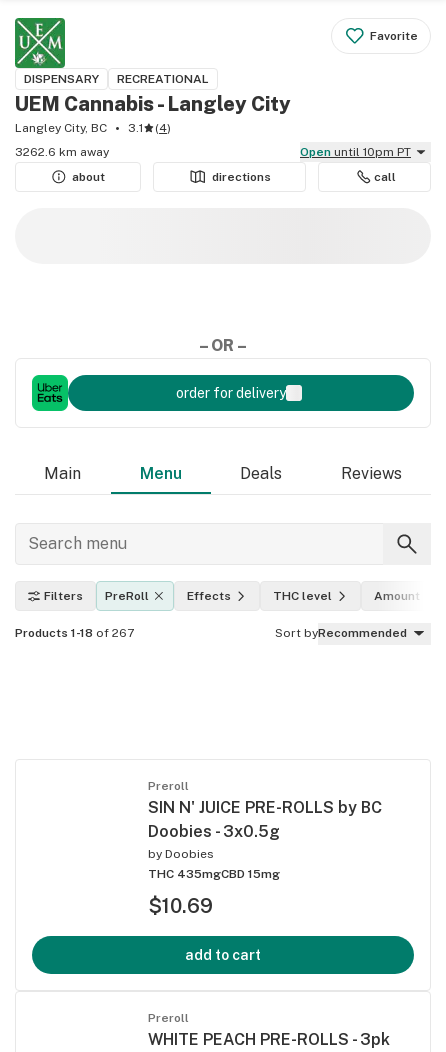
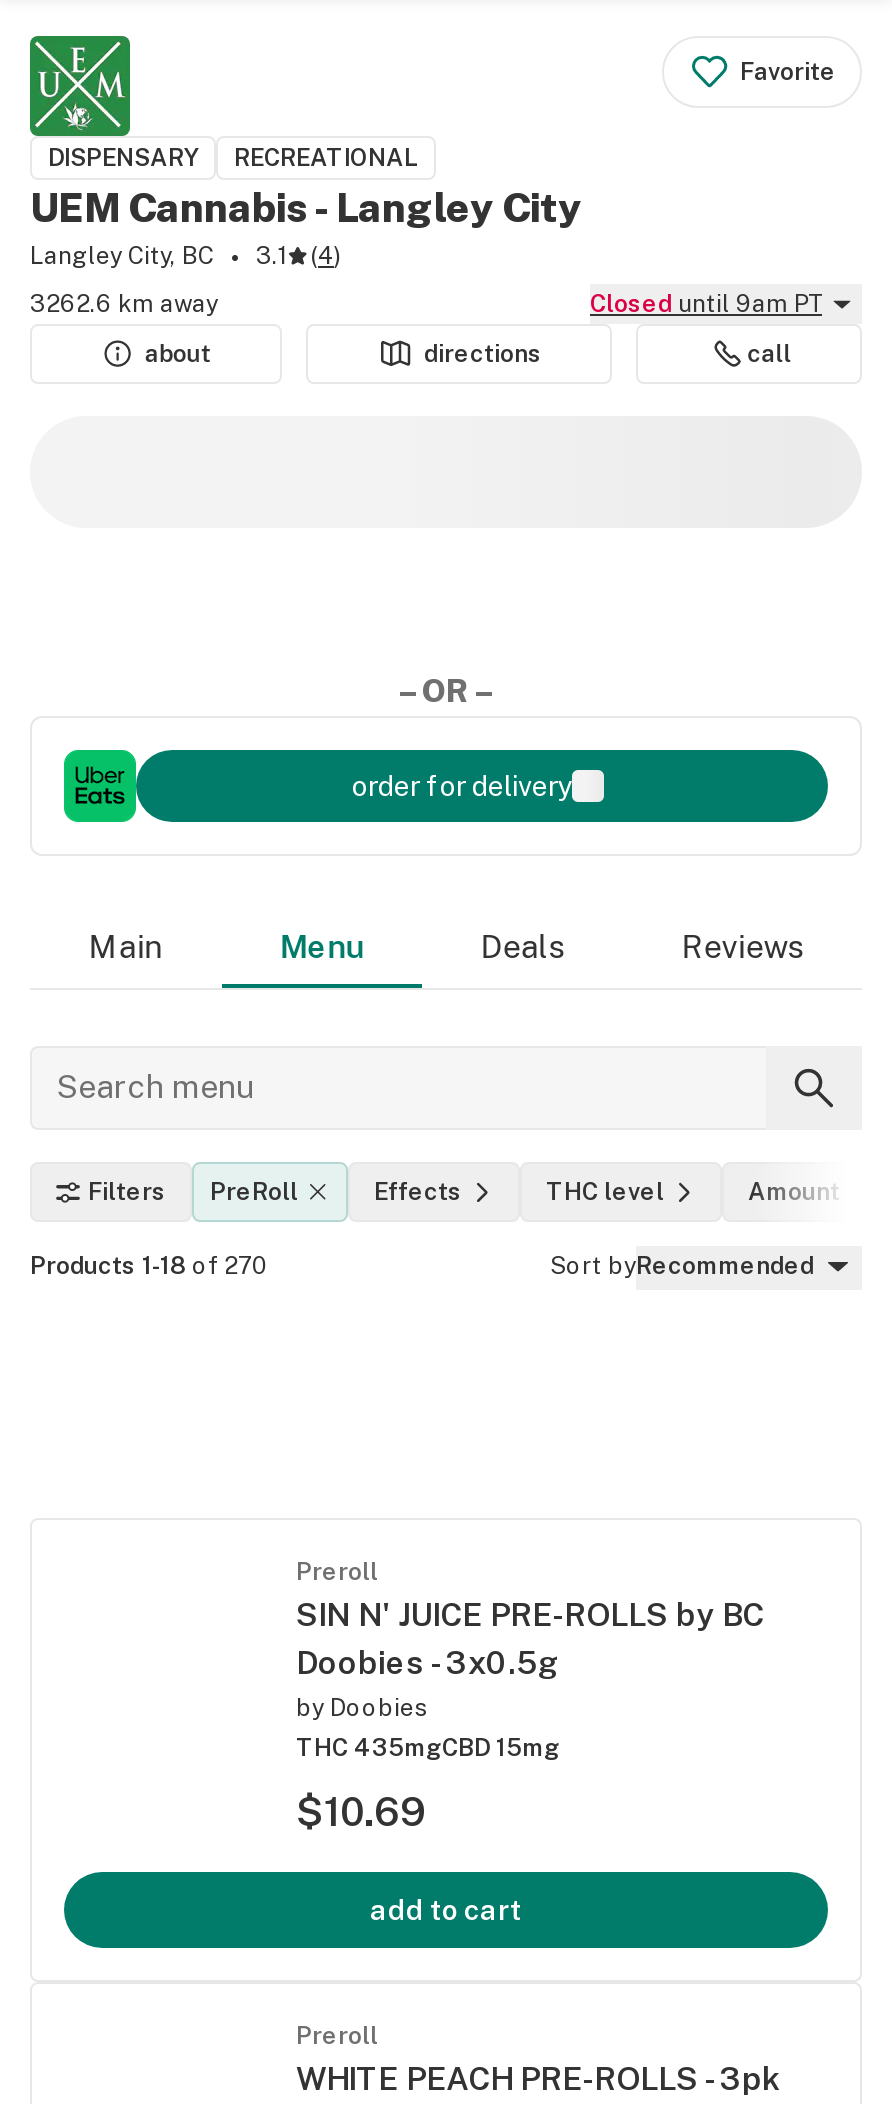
- Open until 10pm PT
+ Closed until 9am PT

- Products 1-18 of 267
+ Products 1-18 of 270
